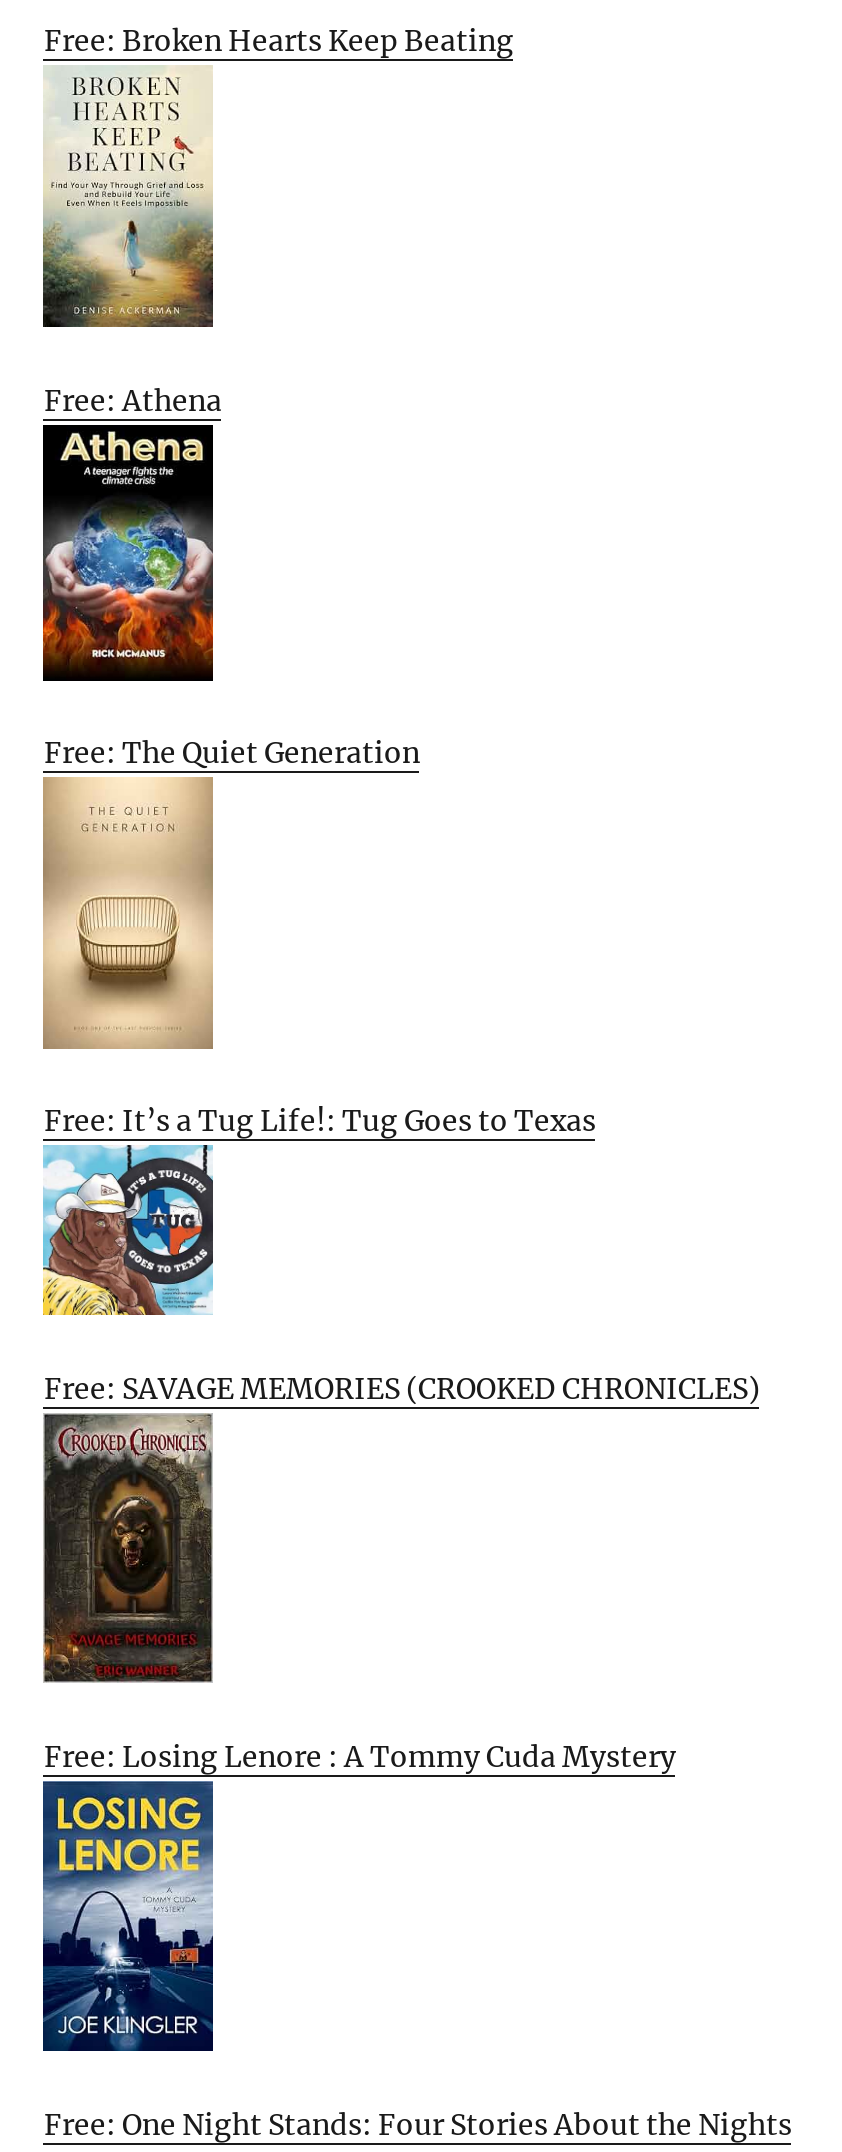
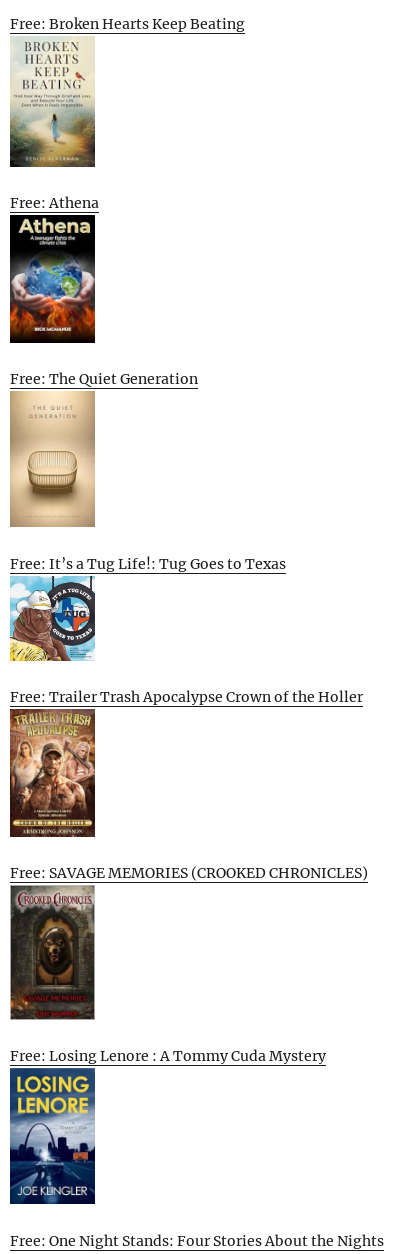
+ [image]

+ Free: Trailer Trash Apocalypse Crown of the Holler
